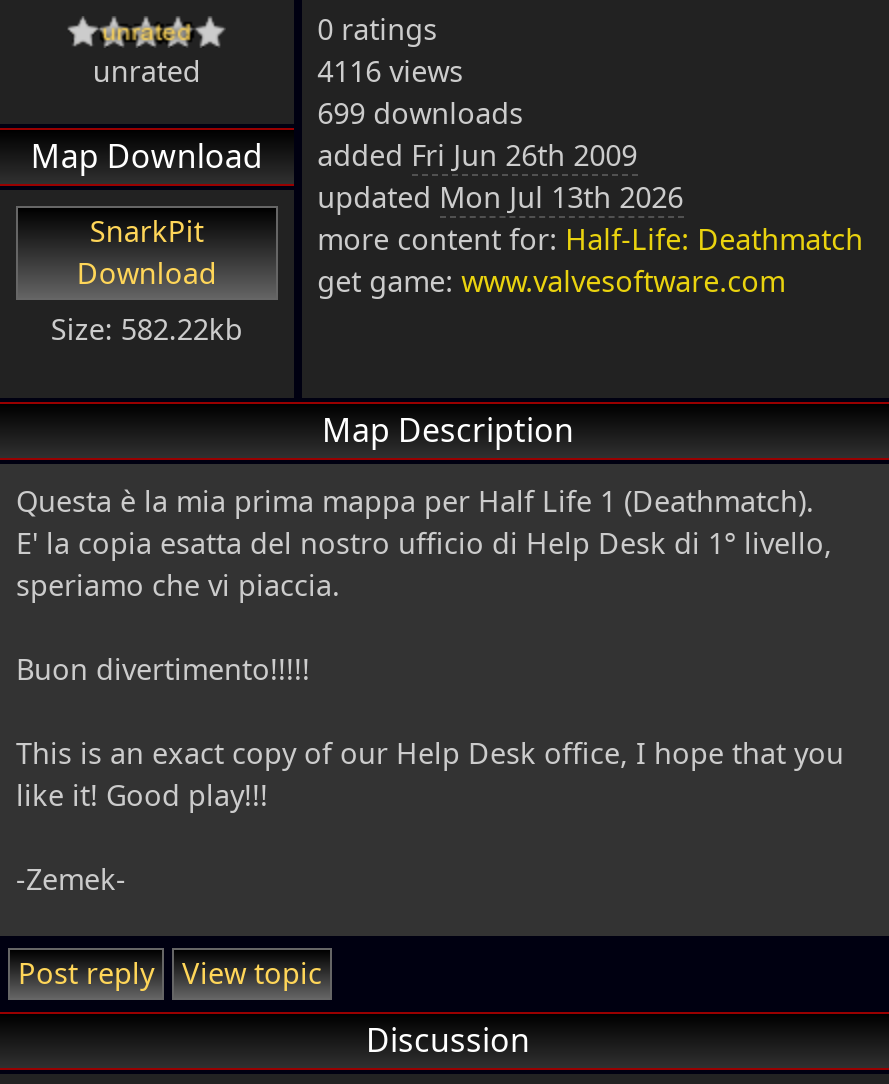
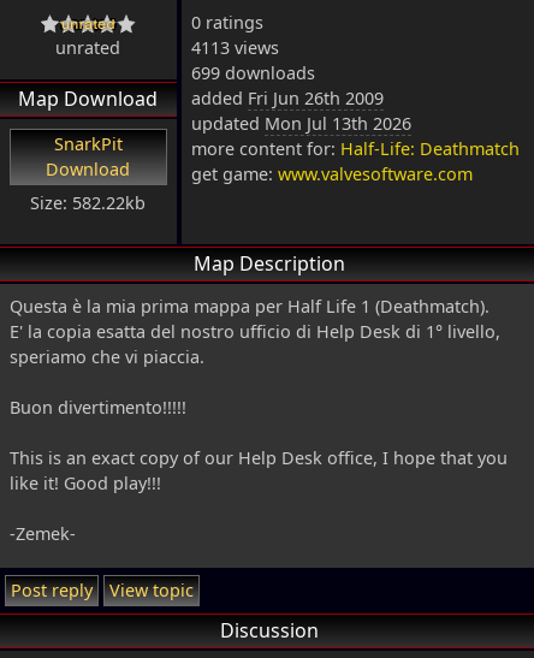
- 4116 views
+ 4113 views
